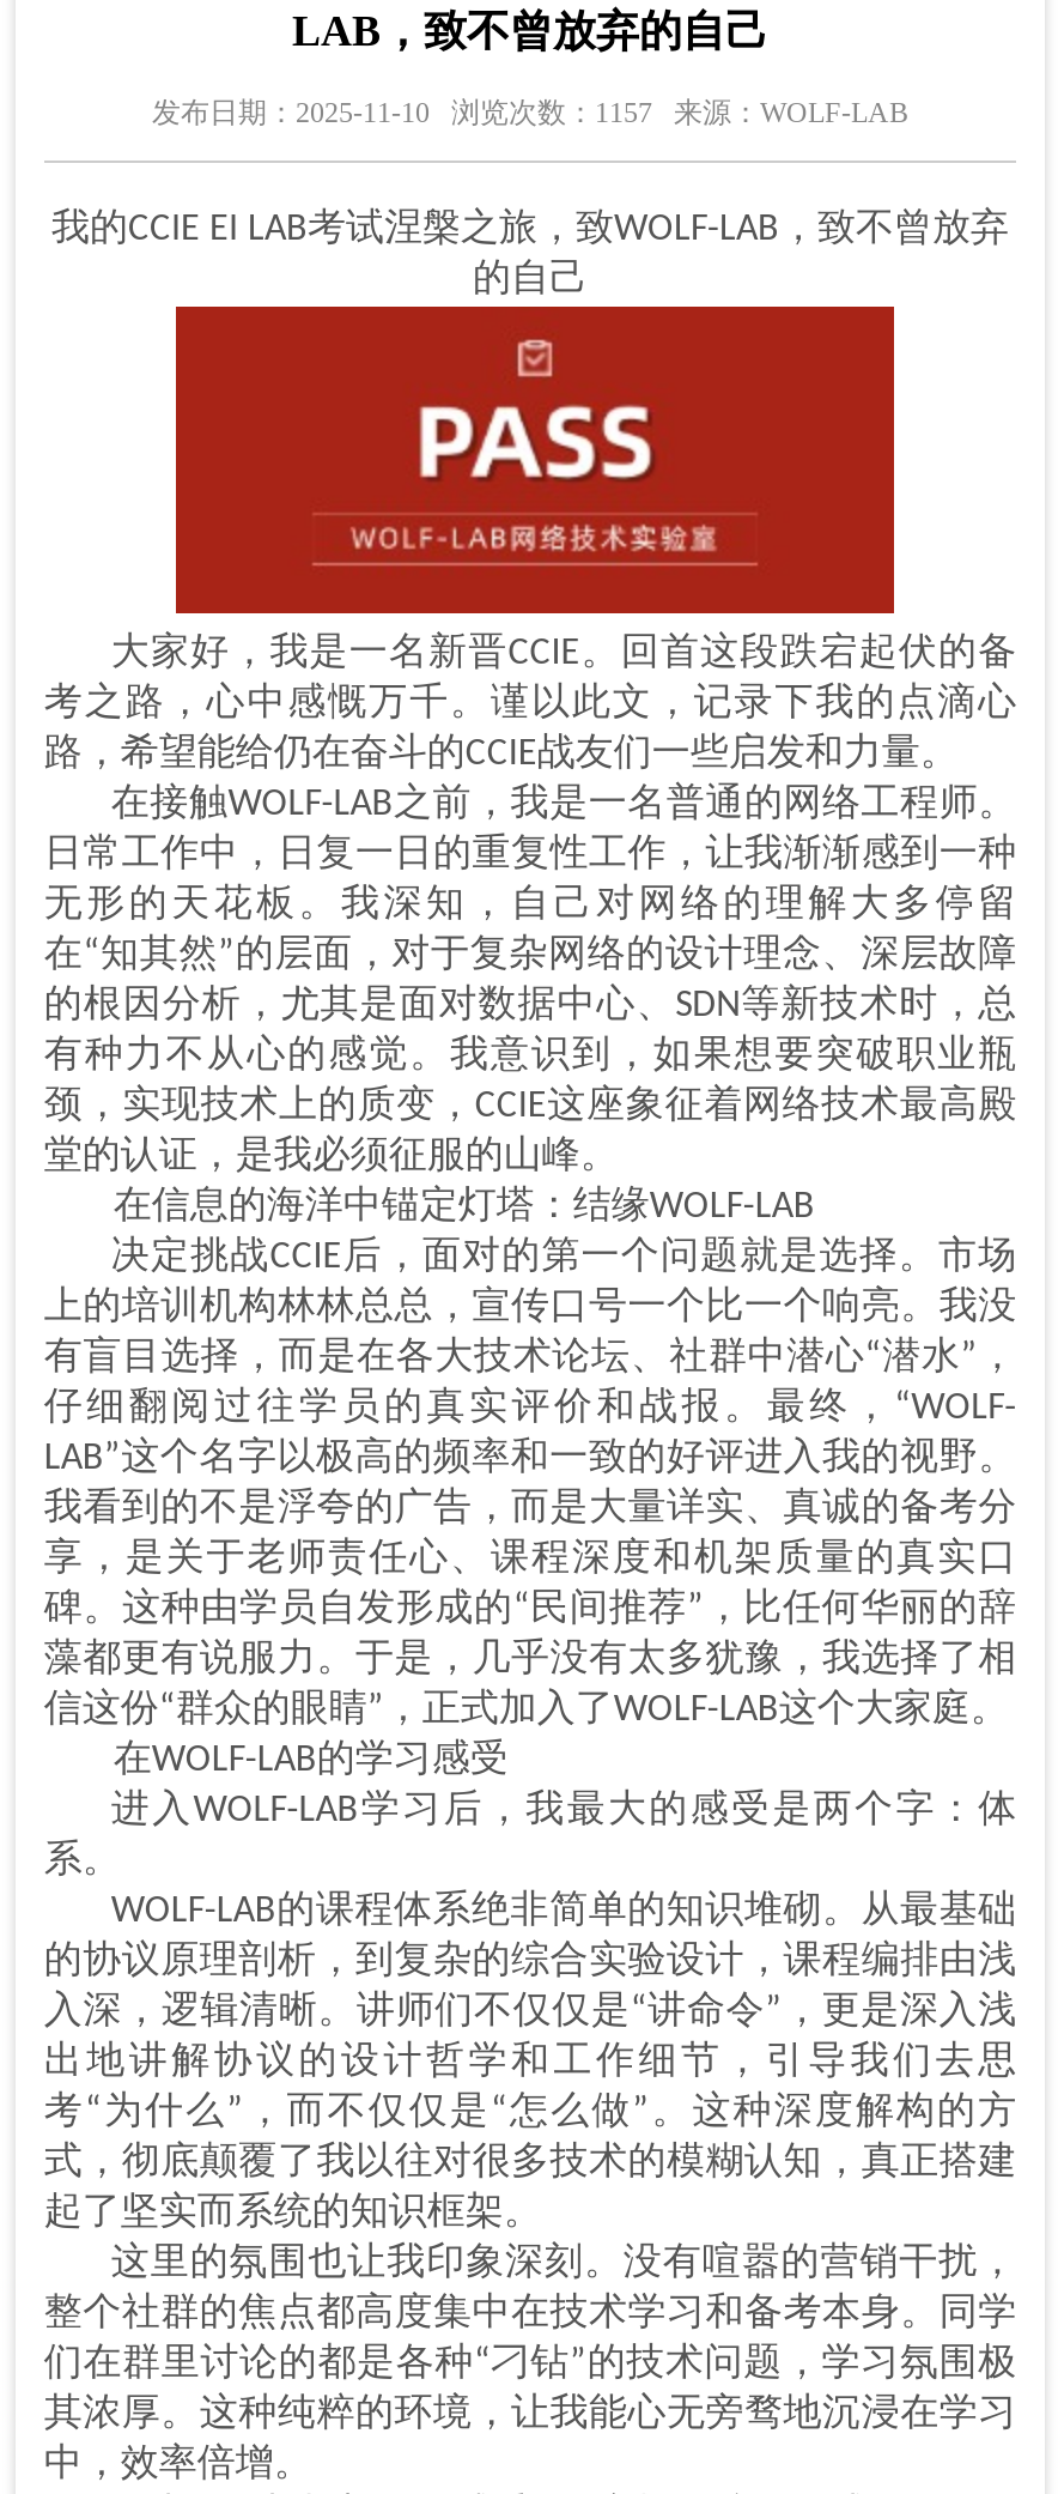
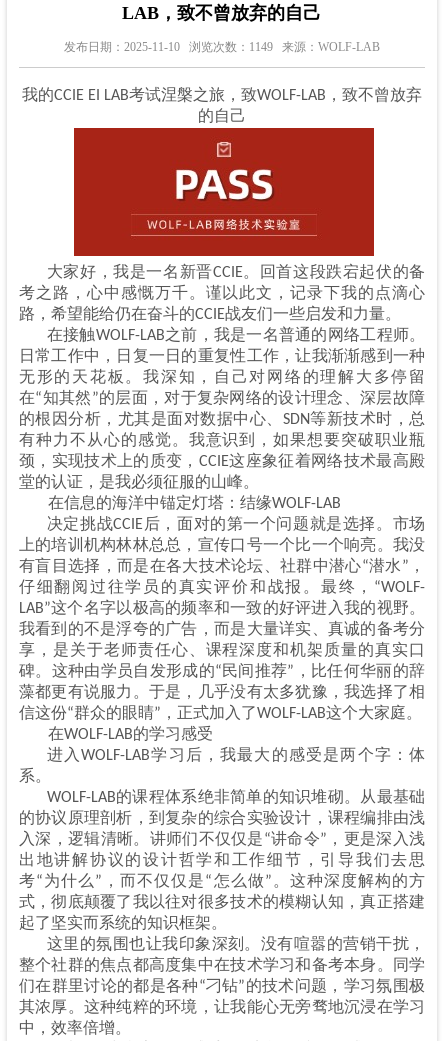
- 发布日期：2025-11-10 浏览次数：1157 来源：WOLF-LAB
+ 发布日期：2025-11-10 浏览次数：1149 来源：WOLF-LAB
